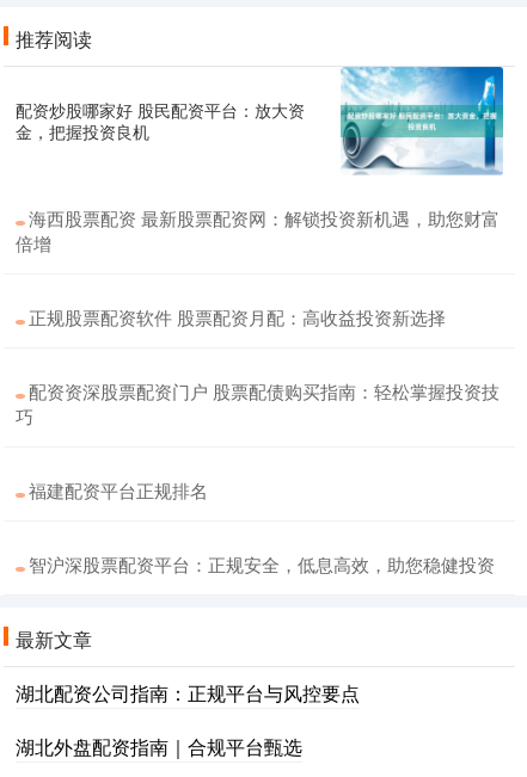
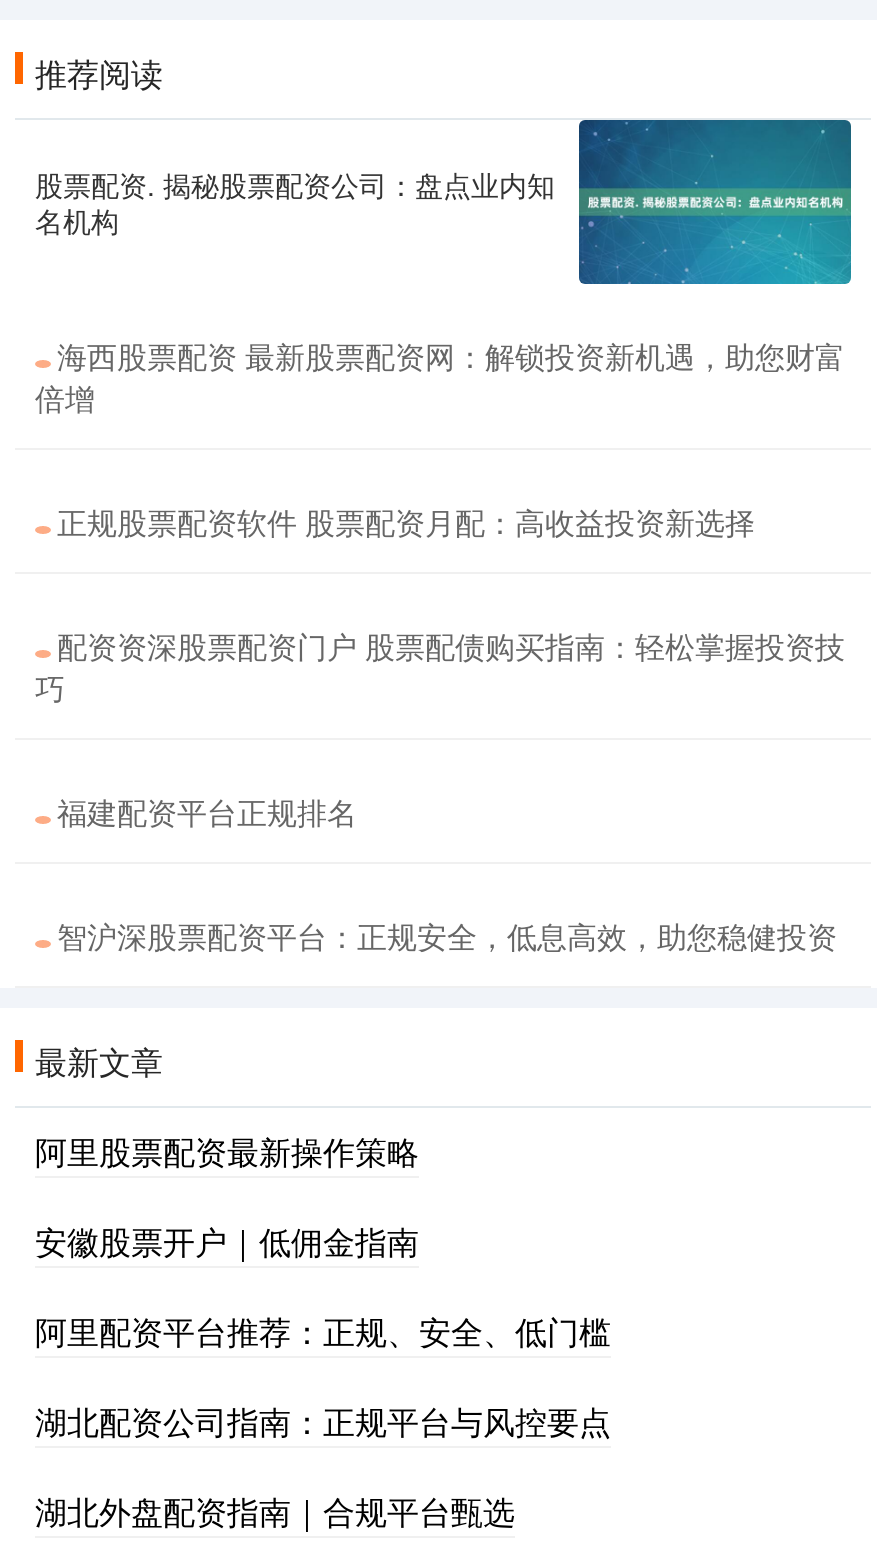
- [image]
- 配资炒股哪家好 股民配资平台：放大资
- 金，把握投资良机
+ [image]
+ 股票配资. 揭秘股票配资公司：盘点业内知
+ 名机构

+ 阿里股票配资最新操作策略
+ 安徽股票开户｜低佣金指南
+ 阿里配资平台推荐：正规、安全、低门槛
